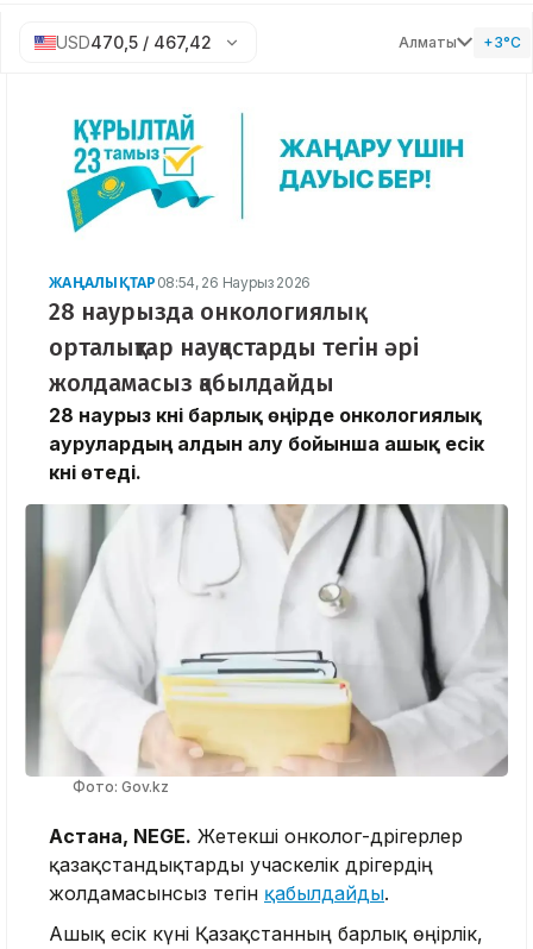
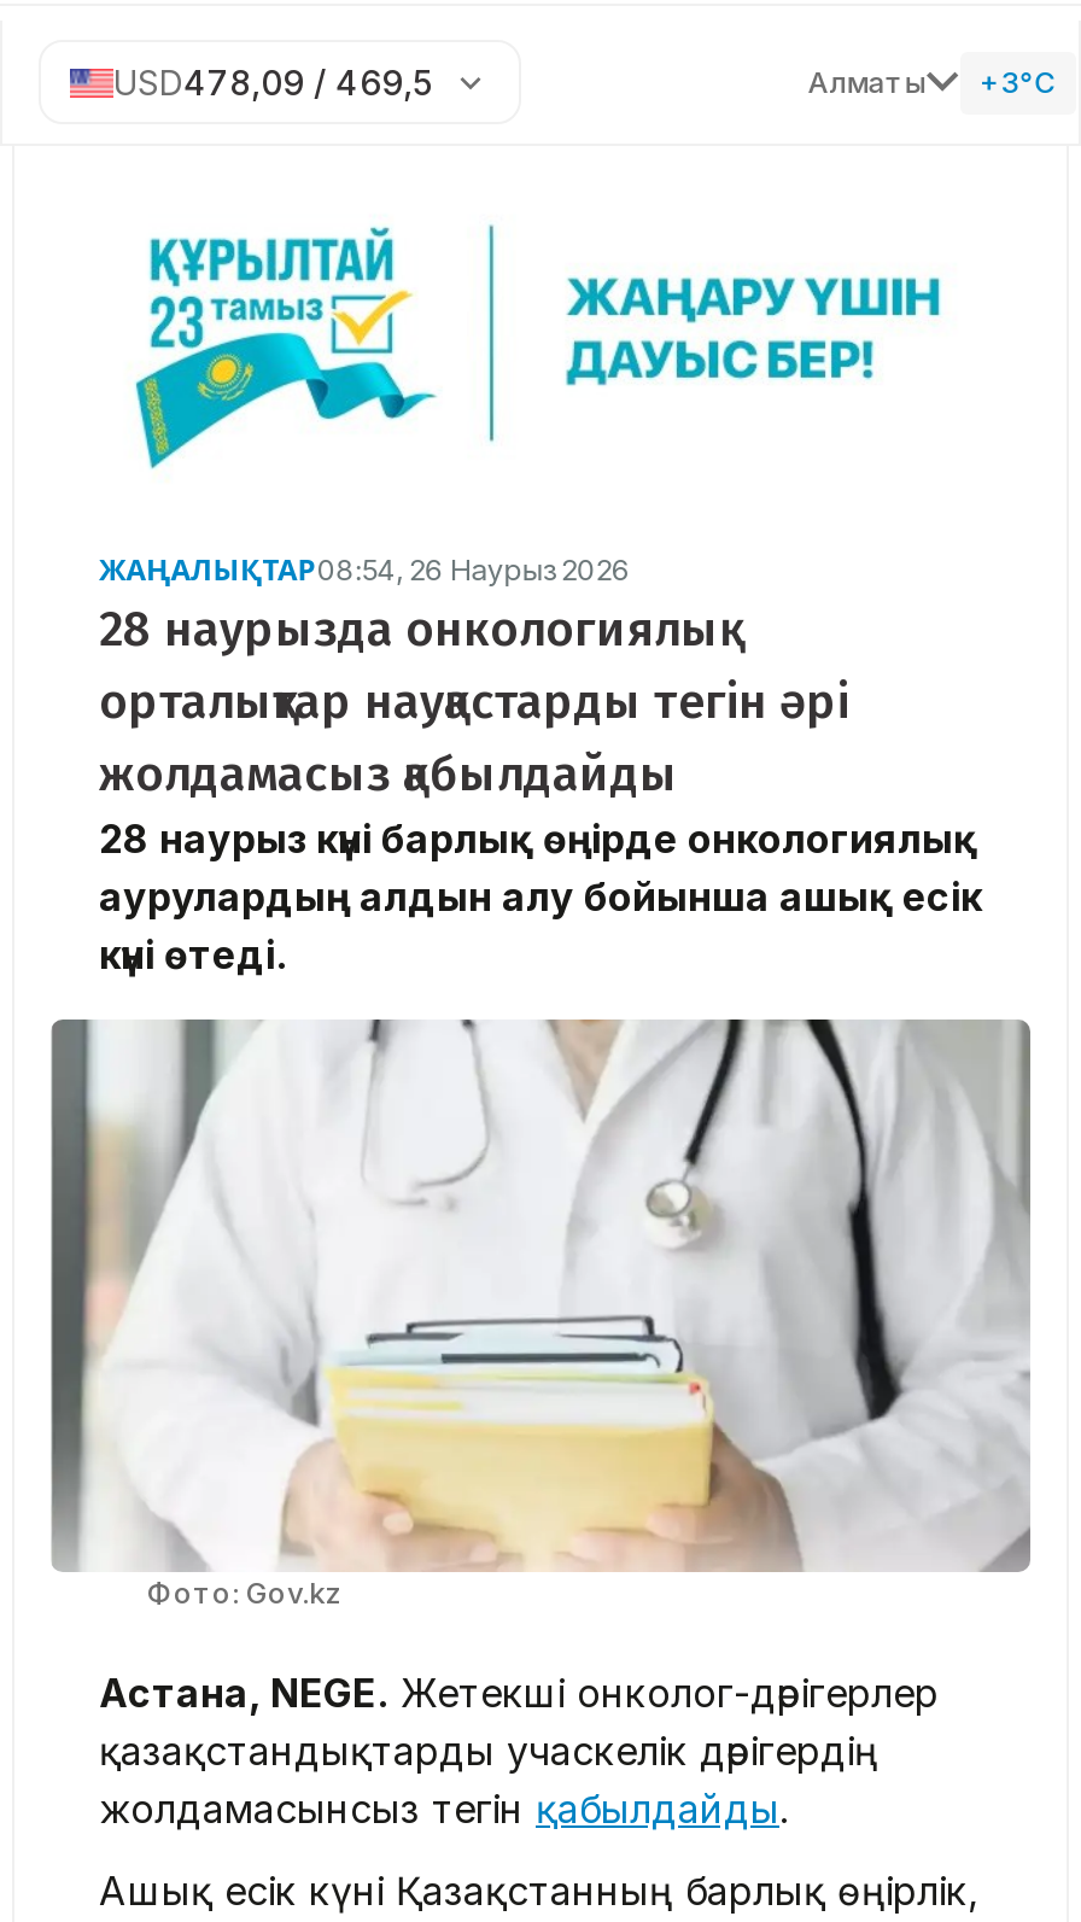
- USD470,5 / 467,42
+ USD478,09 / 469,5
